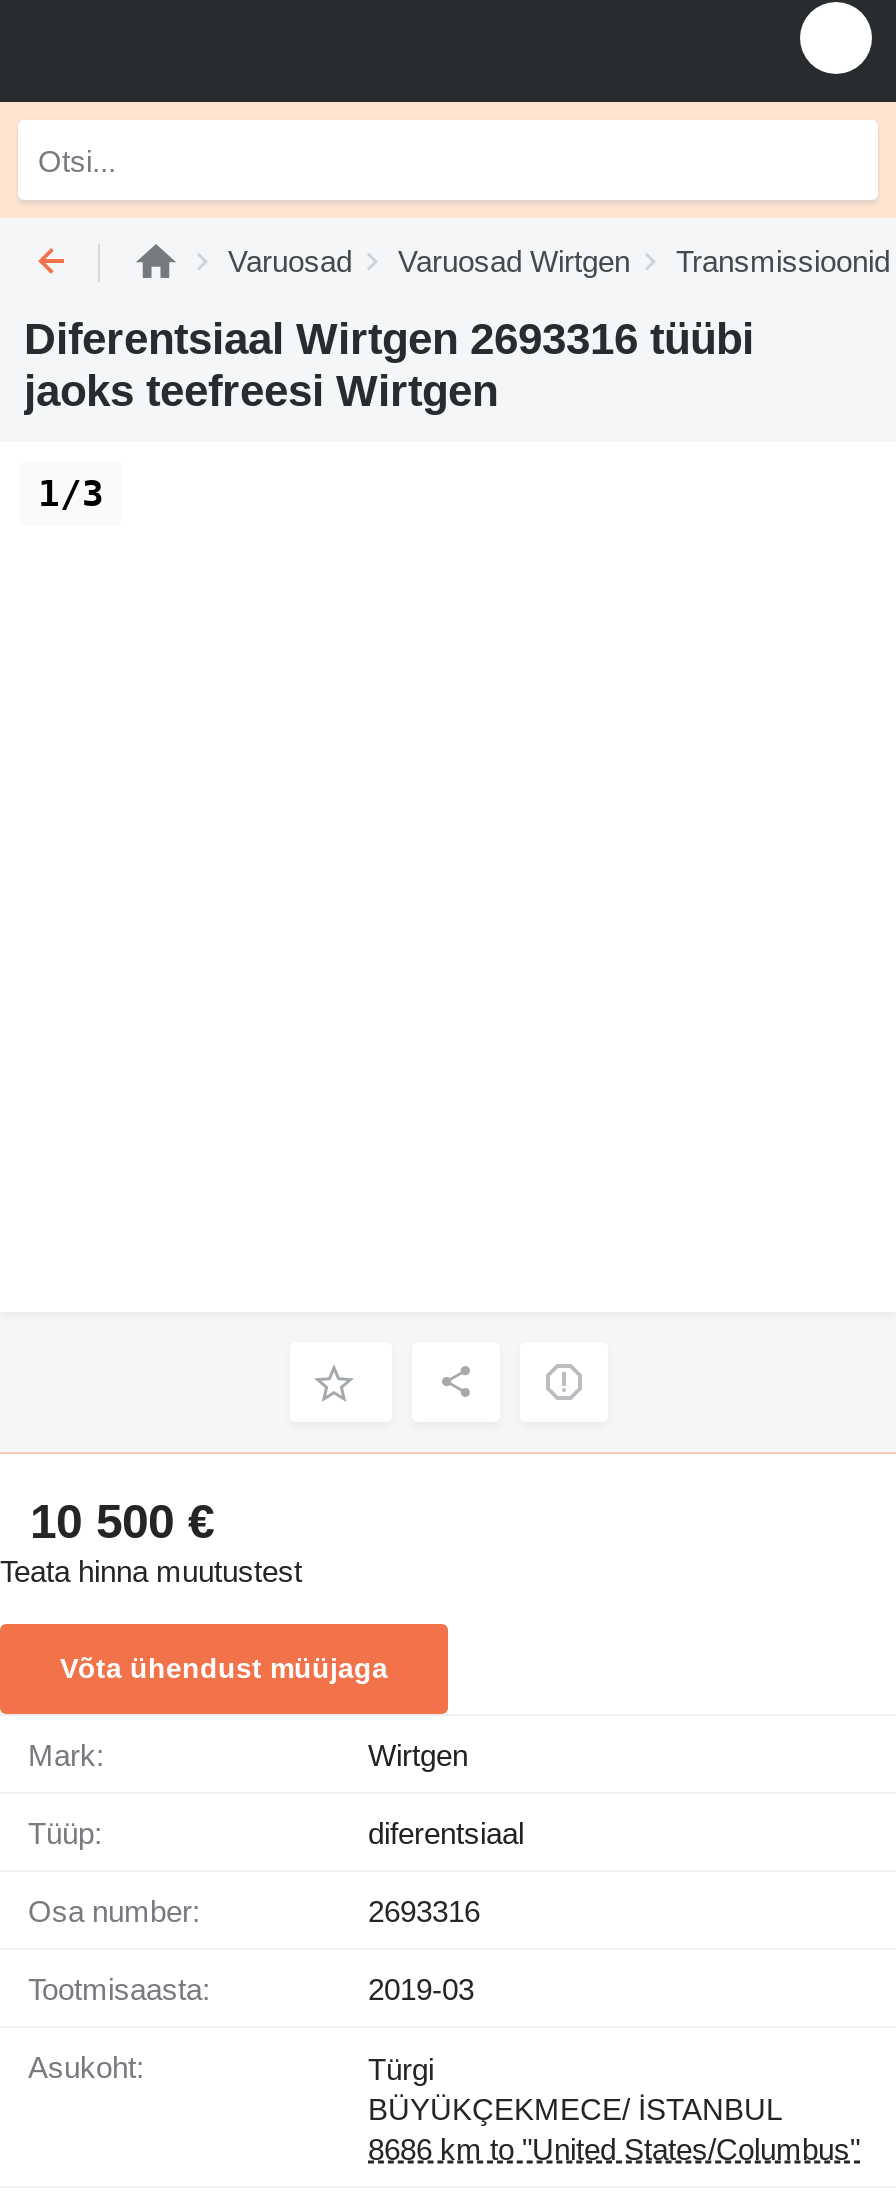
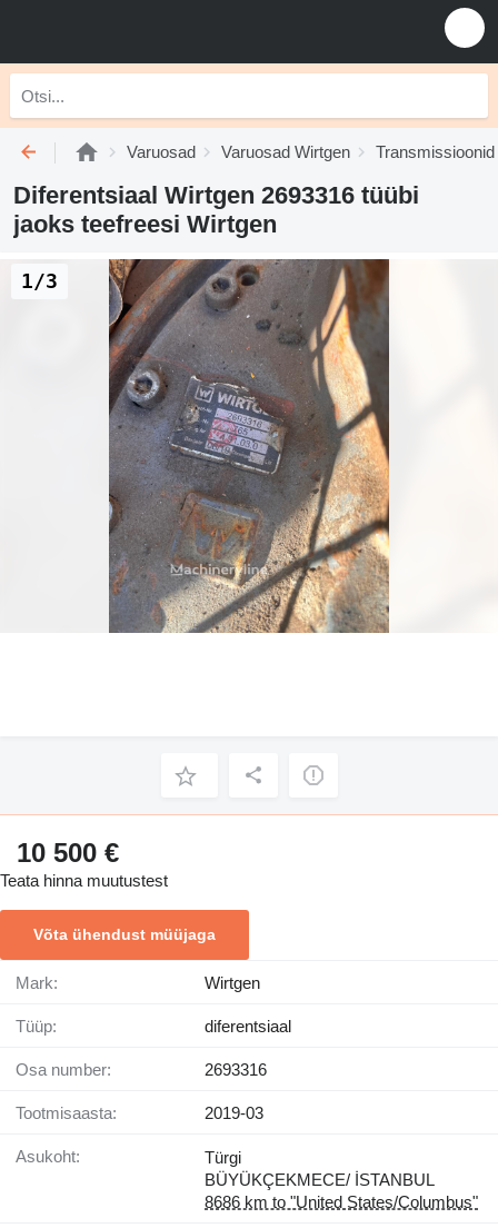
+ [image]
